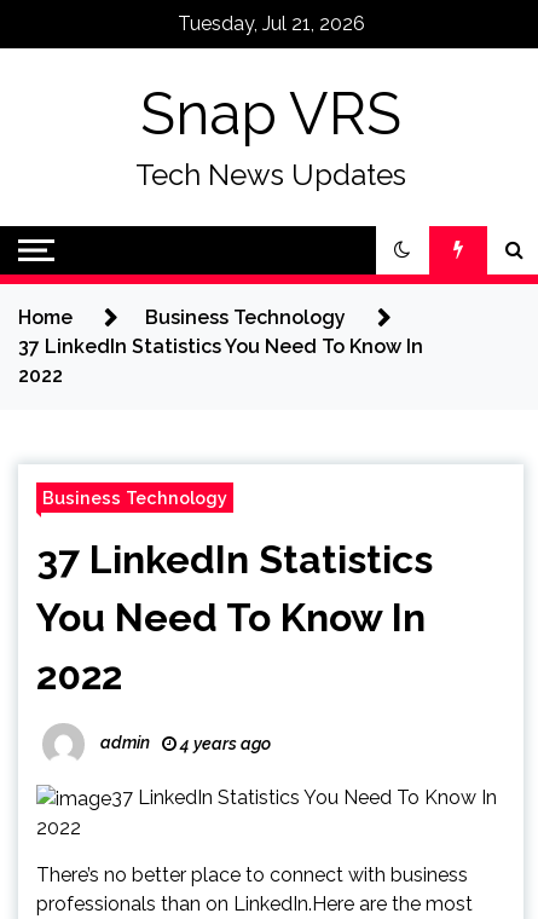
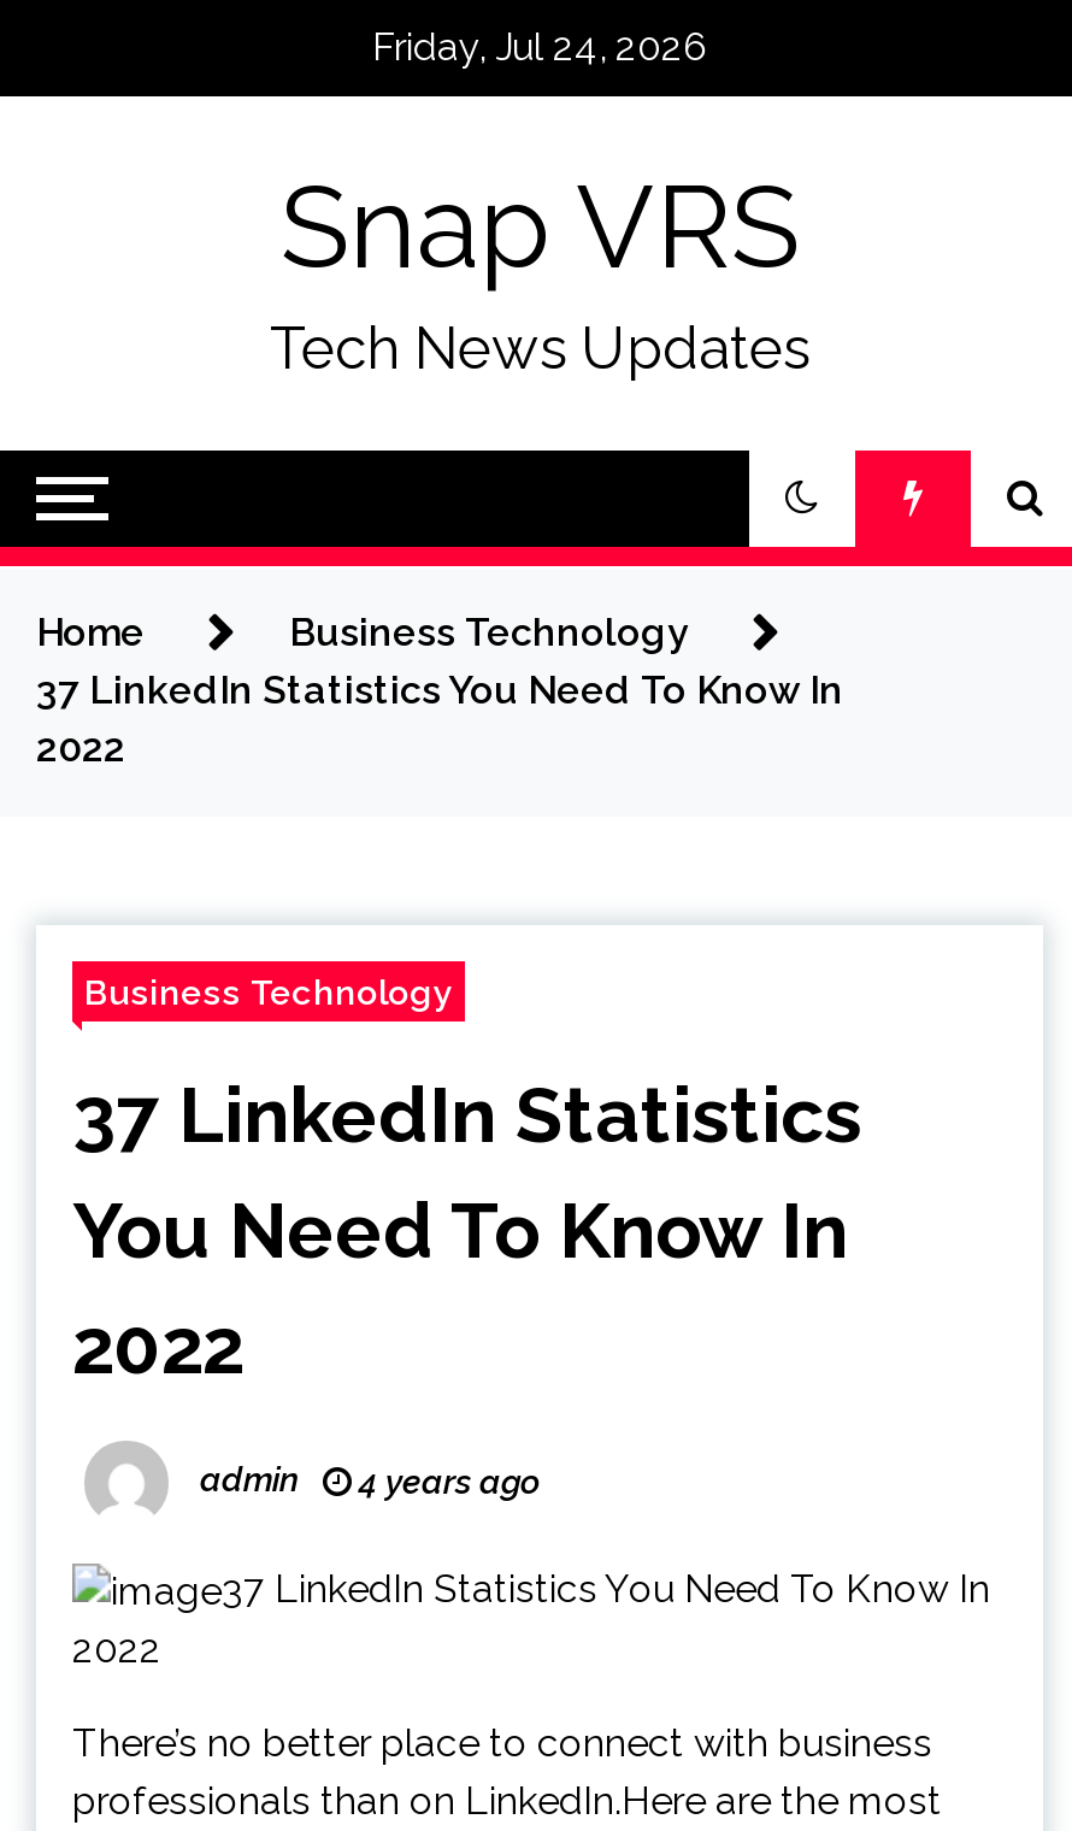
- Tuesday, Jul 21, 2026
+ Friday, Jul 24, 2026
